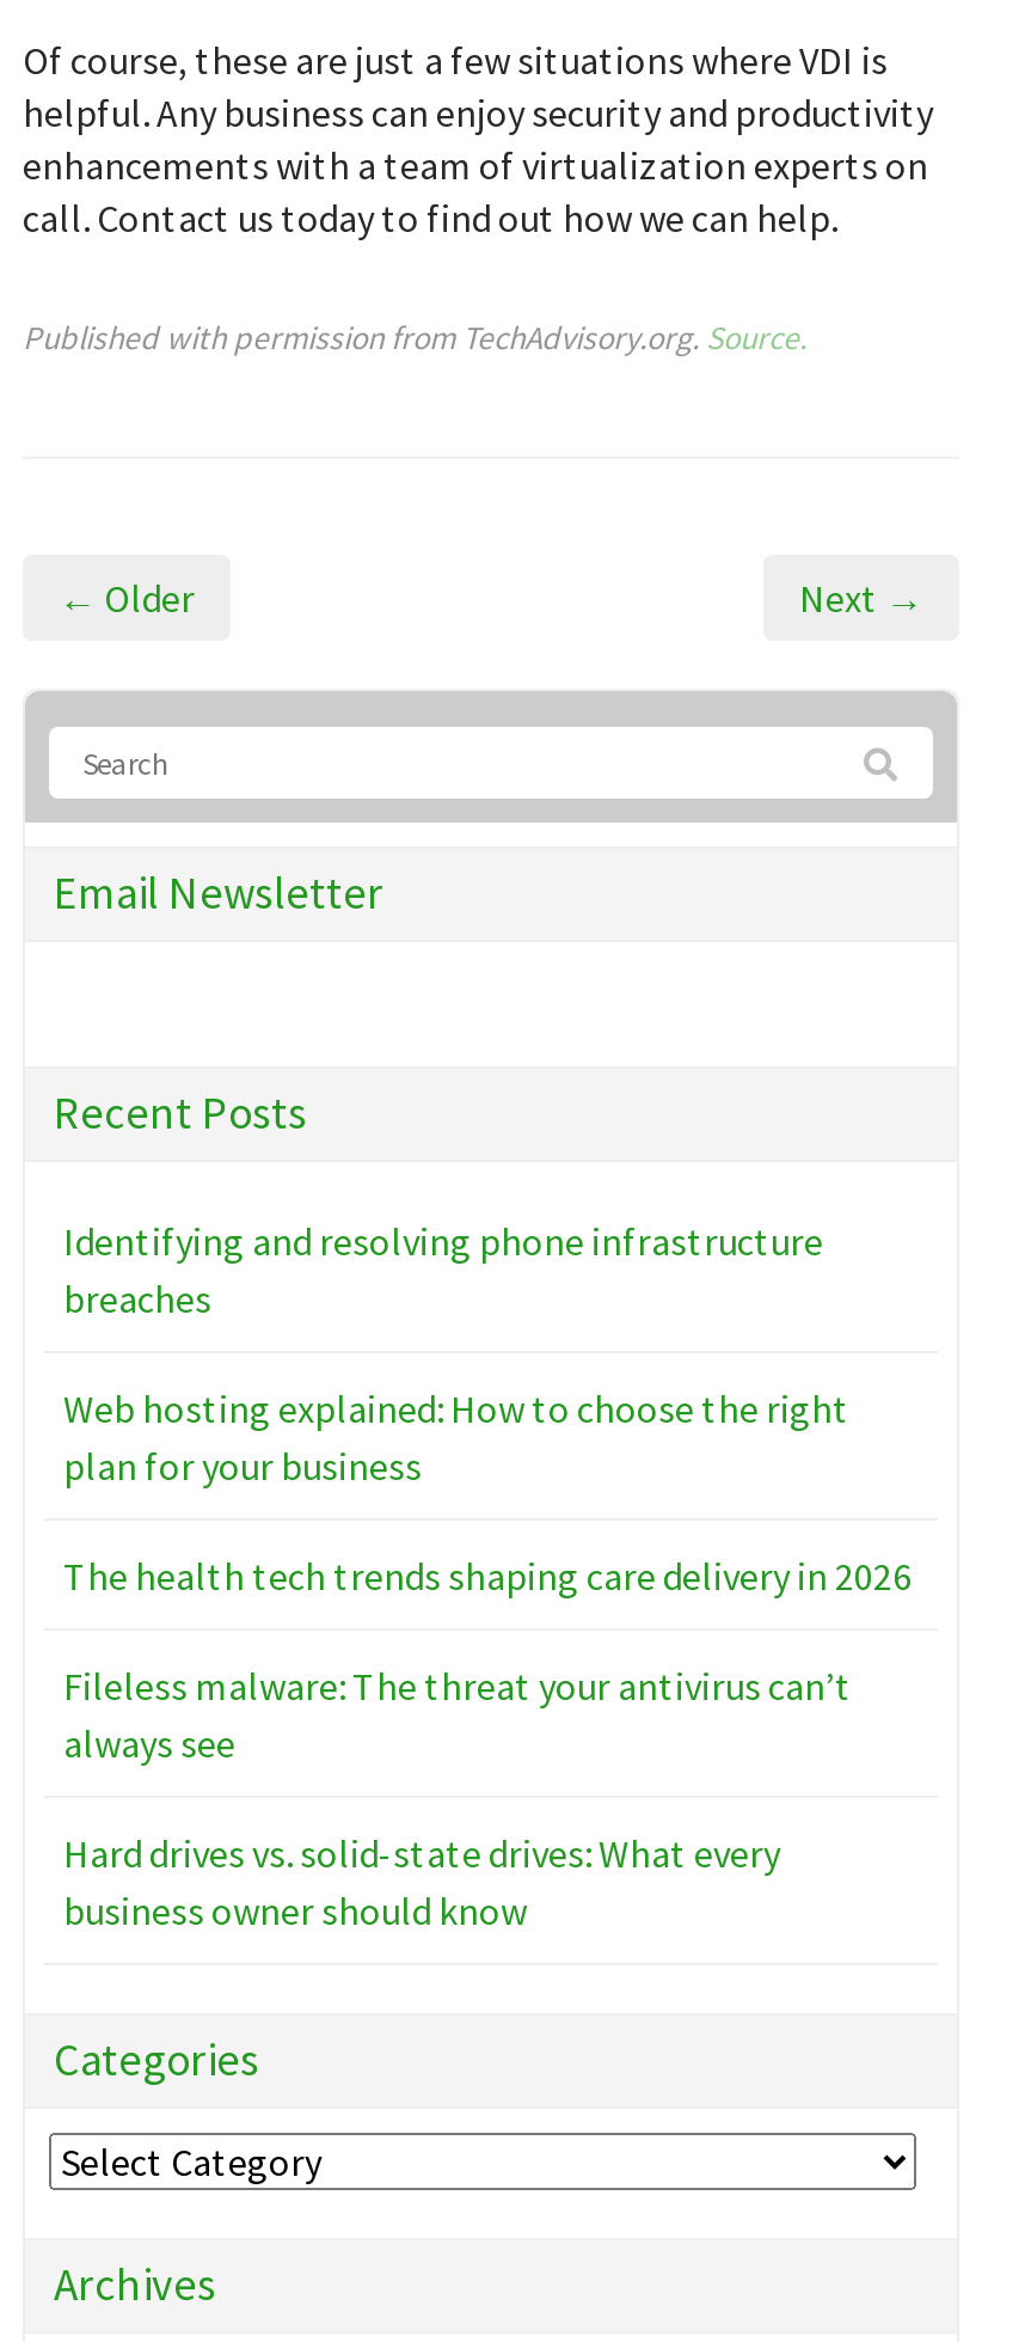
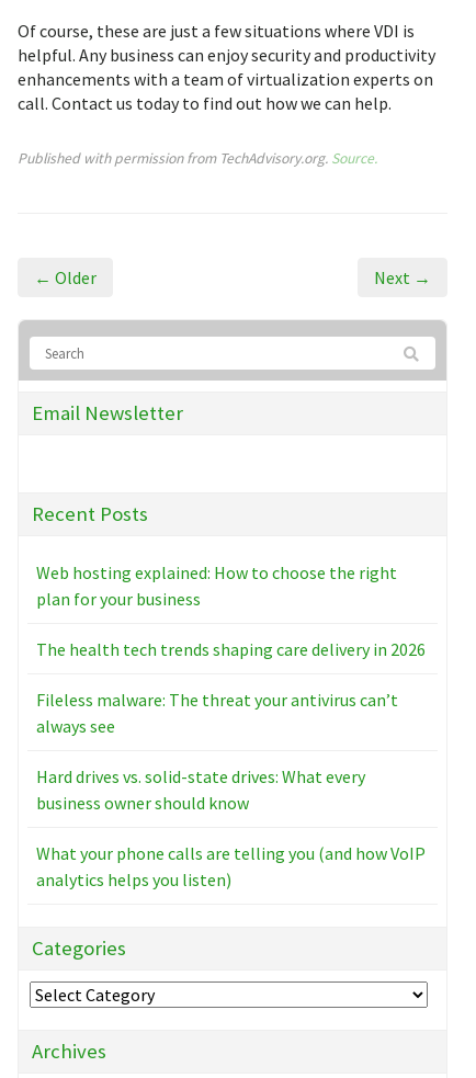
- Identifying and resolving phone infrastructure
- breaches

moved up: Web hosting explained: How to choose the right | plan for your business | The health tech trends shaping care delivery in 2026 | Fileless malware: The threat your antivirus can’t | always see | Hard drives vs. solid-state drives: What every | business owner should know

+ What your phone calls are telling you (and how VoIP
+ analytics helps you listen)
